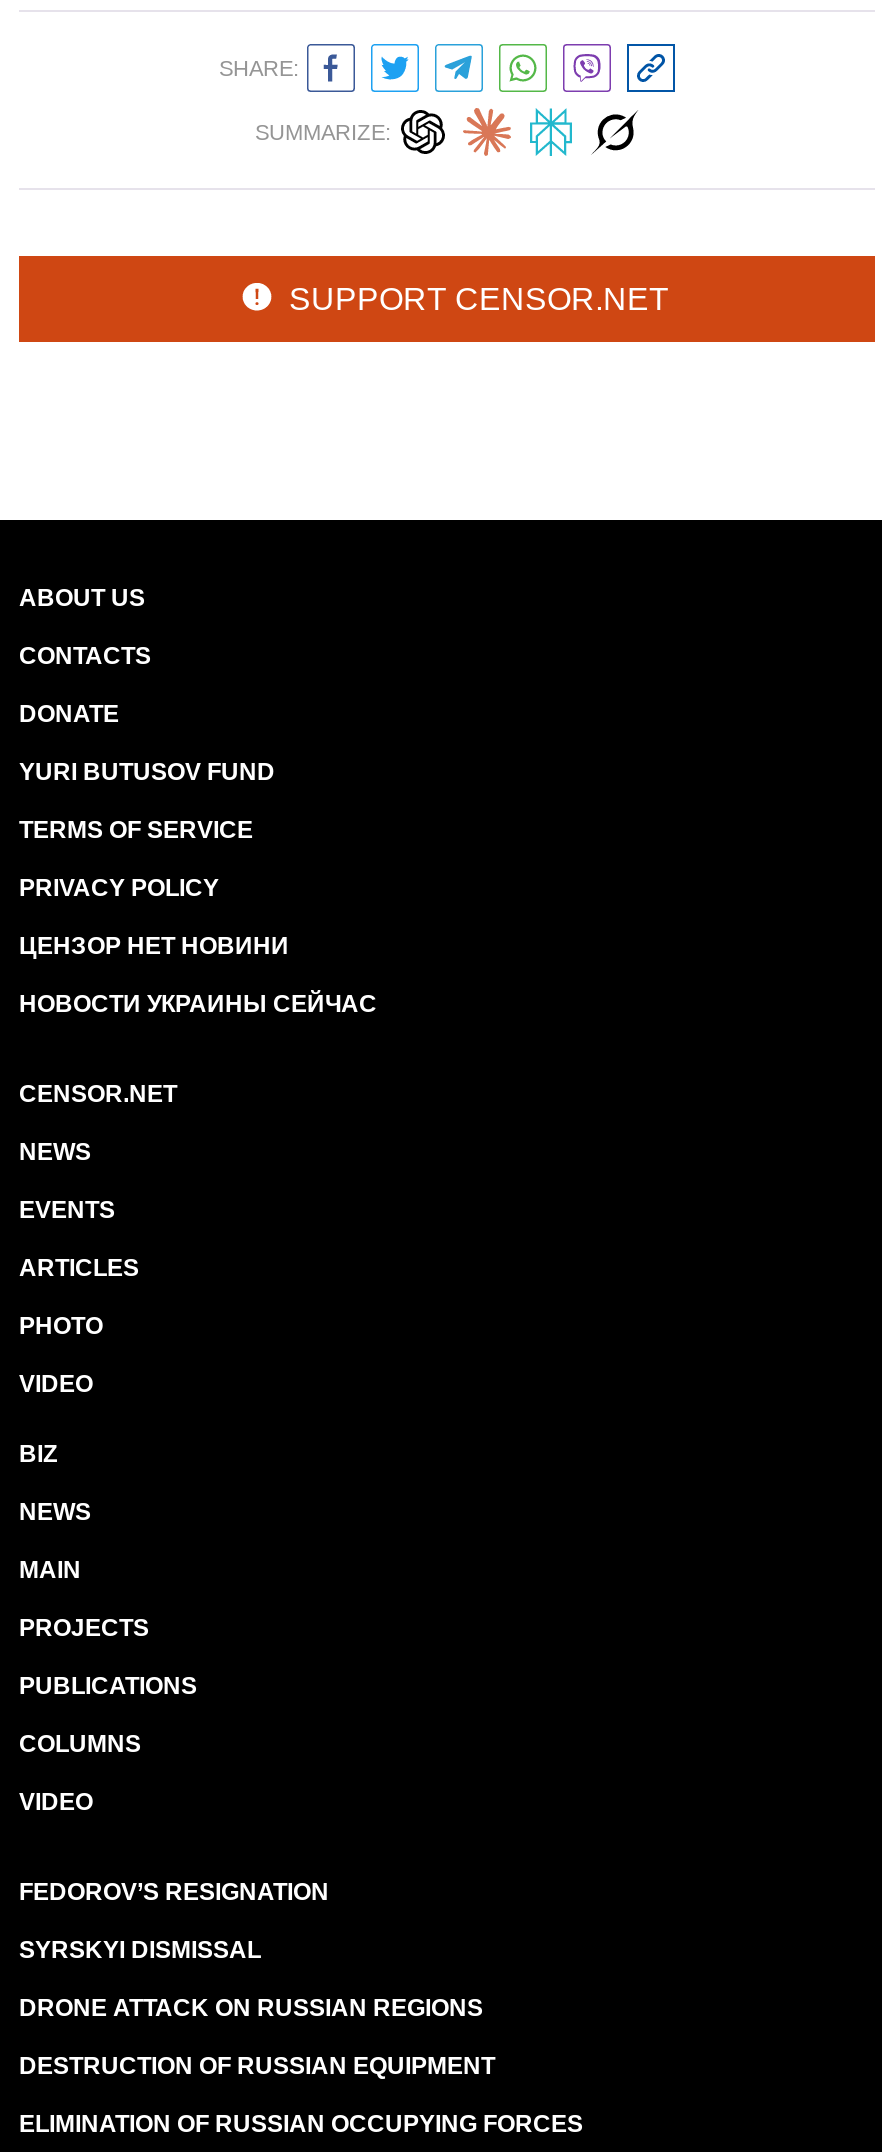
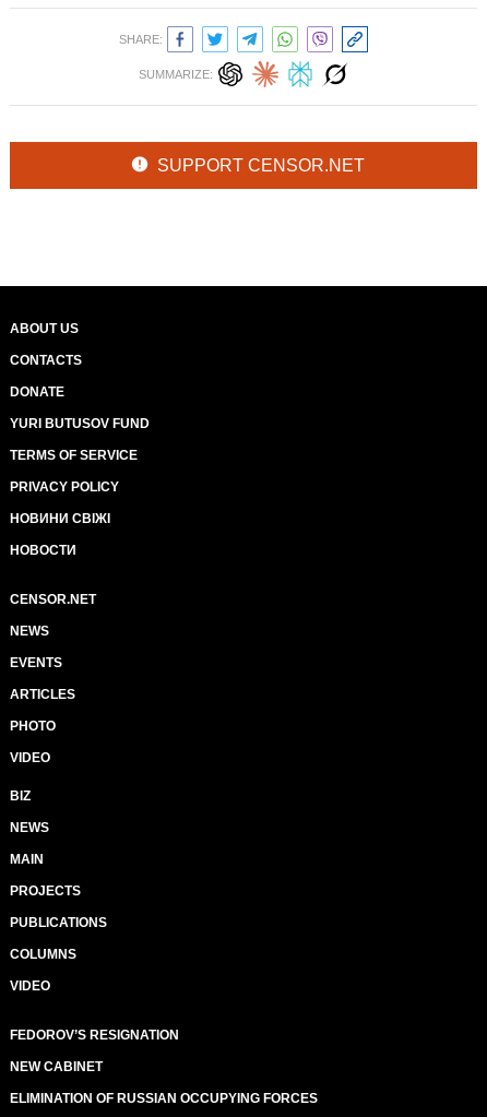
- ЦЕНЗОР НЕТ НОВИНИ
+ НОВИНИ СВІЖІ

- НОВОСТИ УКРАИНЫ СЕЙЧАС
+ НОВОСТИ

- SYRSKYI DISMISSAL
- DRONE ATTACK ON RUSSIAN REGIONS
- DESTRUCTION OF RUSSIAN EQUIPMENT
+ NEW CABINET
